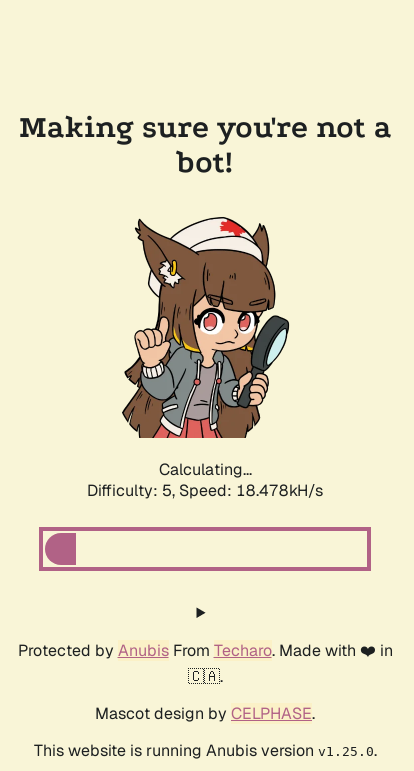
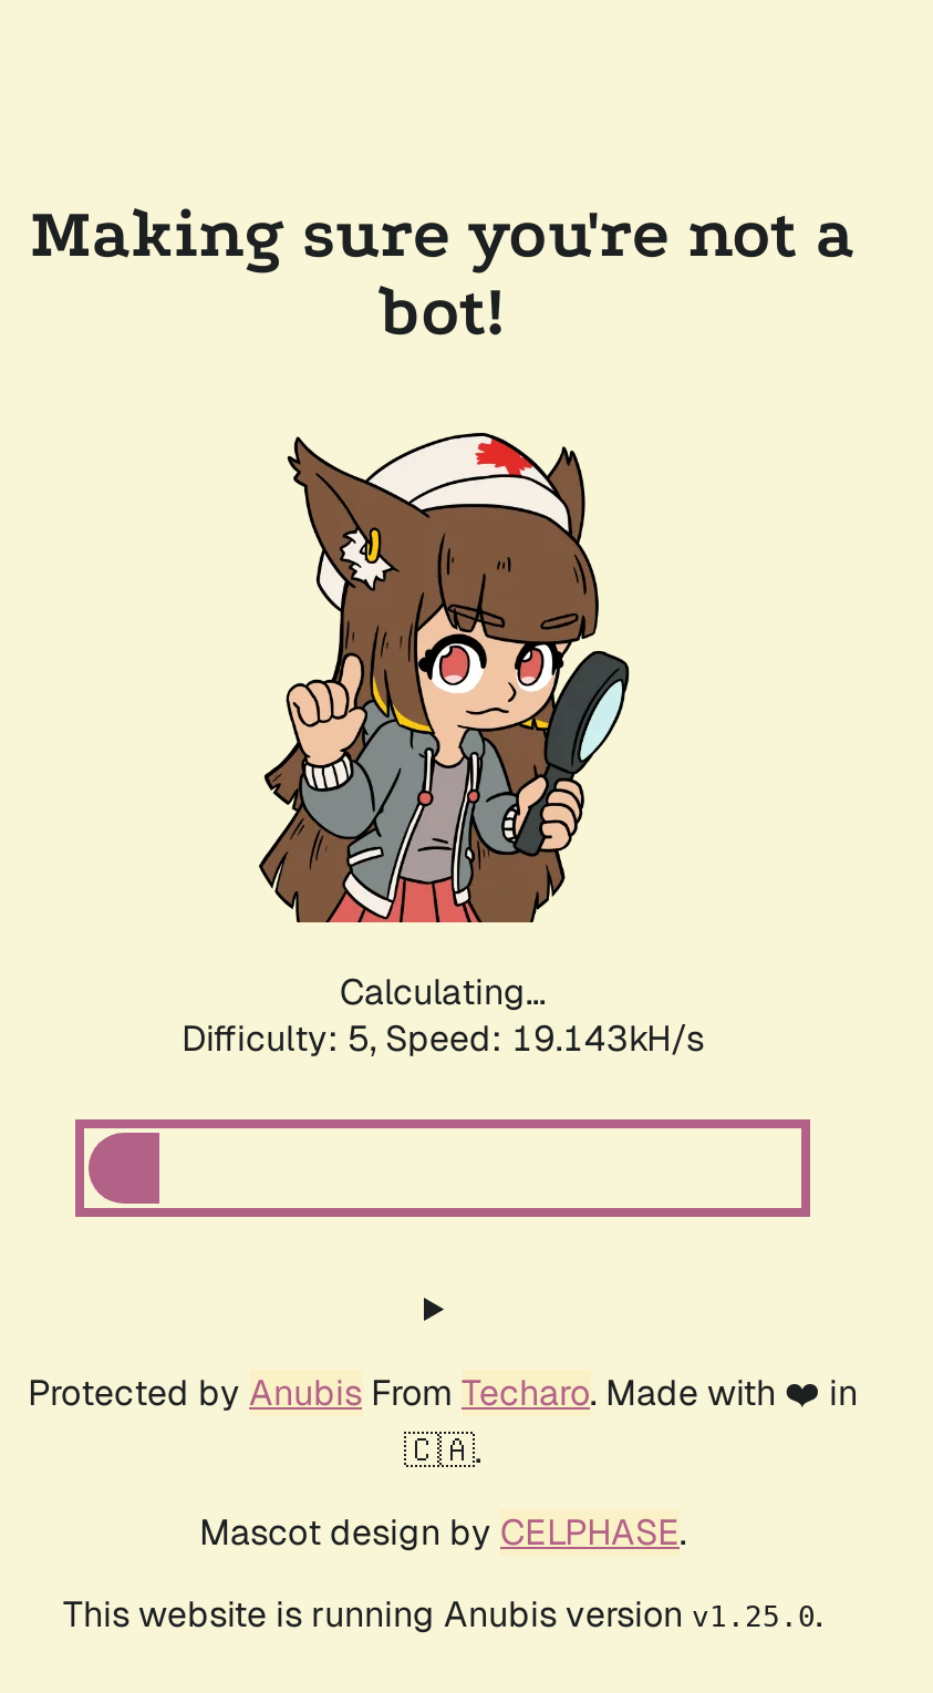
- Difficulty: 5, Speed: 18.478kH/s
+ Difficulty: 5, Speed: 19.143kH/s
